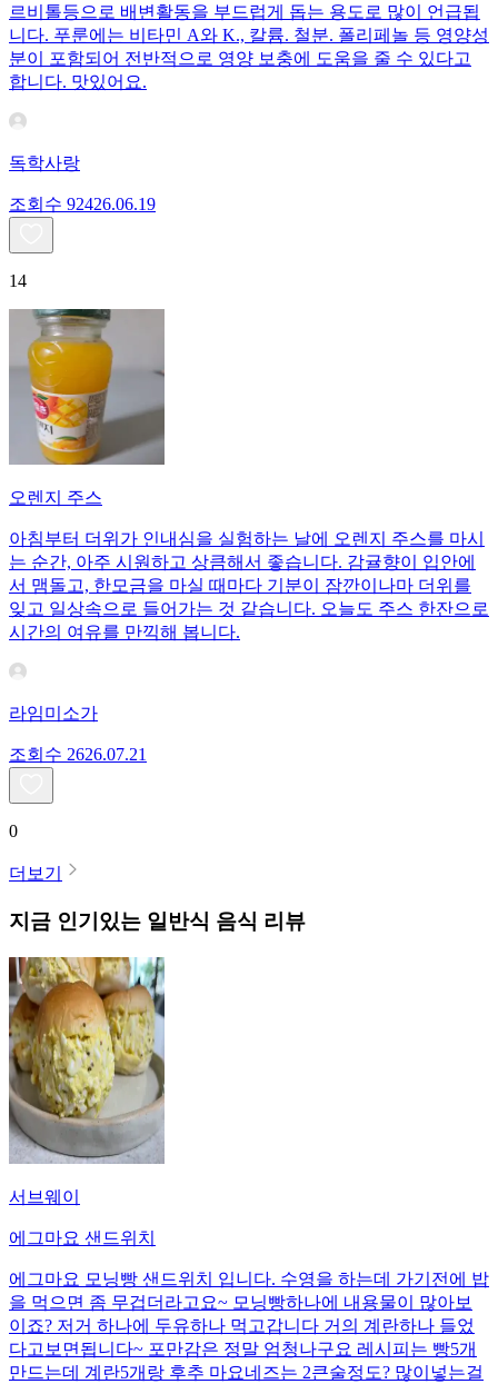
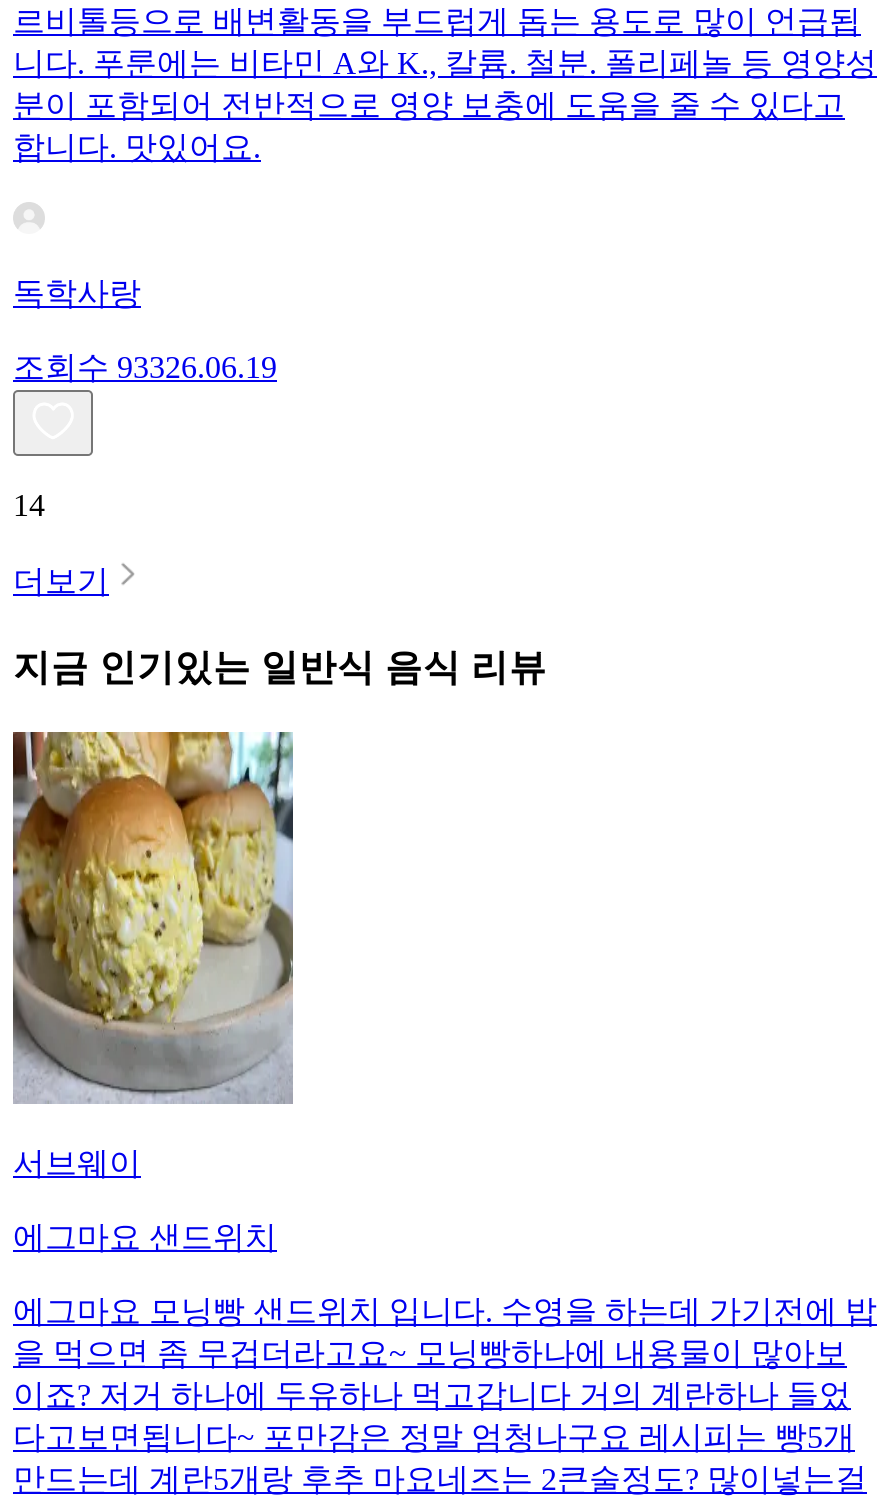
- 조회수 92426.06.19
+ 조회수 93326.06.19

- [image]
- 오렌지 주스
- 아침부터 더위가 인내심을 실험하는 날에 오렌지 주스를 마시
- 는 순간, 아주 시원하고 상큼해서 좋습니다. 감귤향이 입안에
- 서 맴돌고, 한모금을 마실 때마다 기분이 잠깐이나마 더위를
- 잊고 일상속으로 들어가는 것 같습니다. 오늘도 주스 한잔으로
- 시간의 여유를 만끽해 봅니다.

- 라임미소가
- 조회수 2626.07.21

- 0
